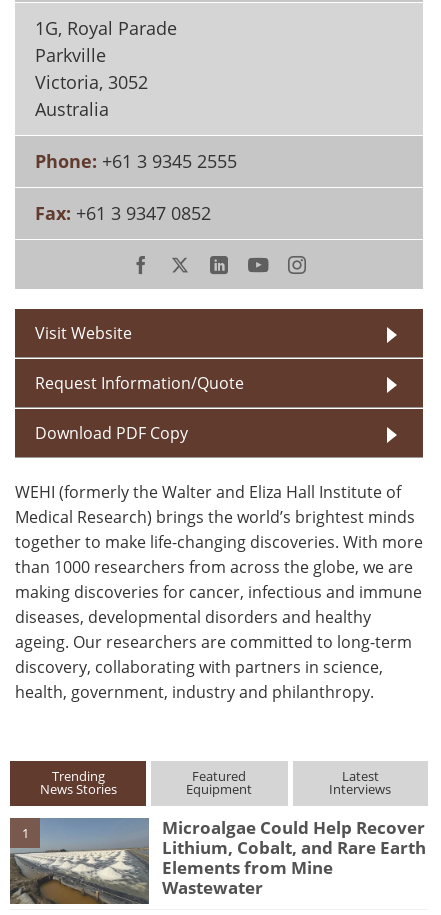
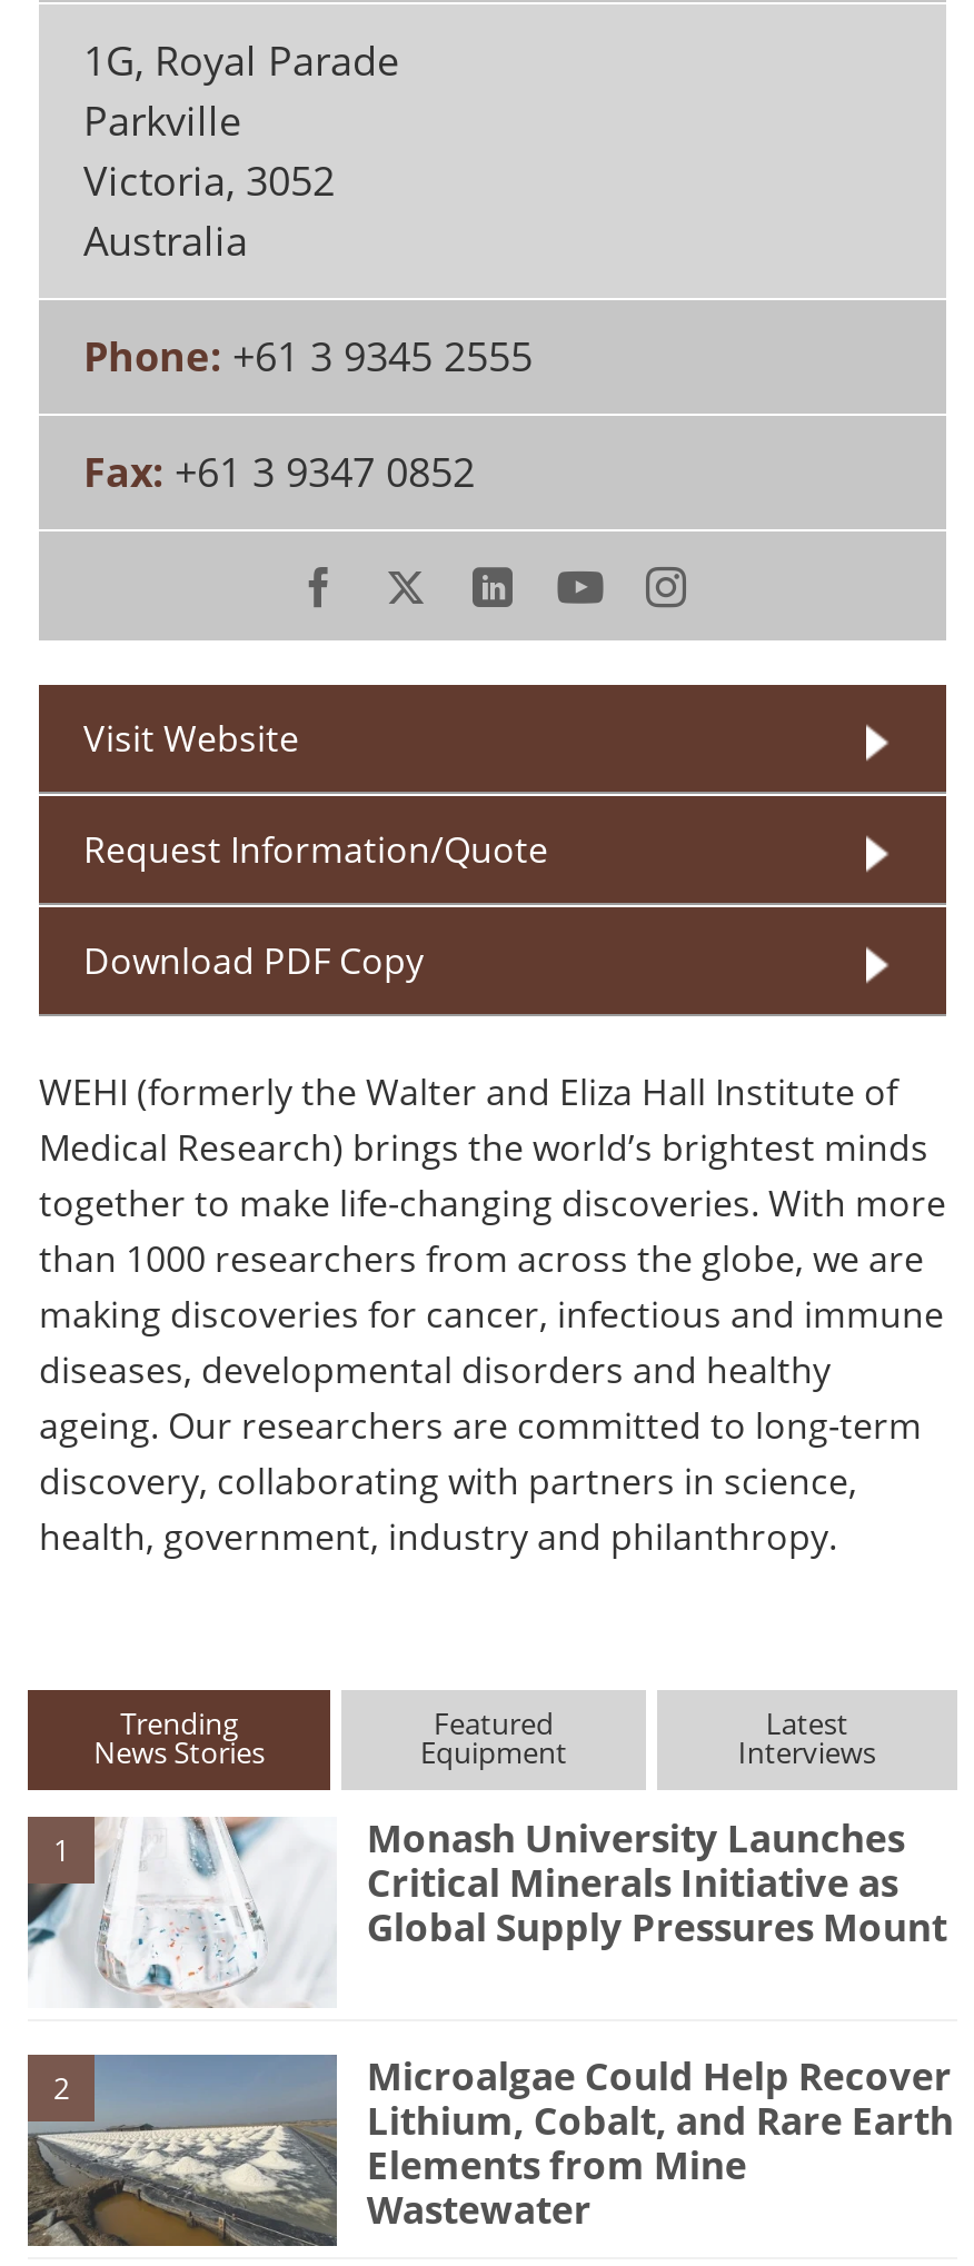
+ [image]
+ Monash University Launches
+ Critical Minerals Initiative as
+ Global Supply Pressures Mount
+ 2
